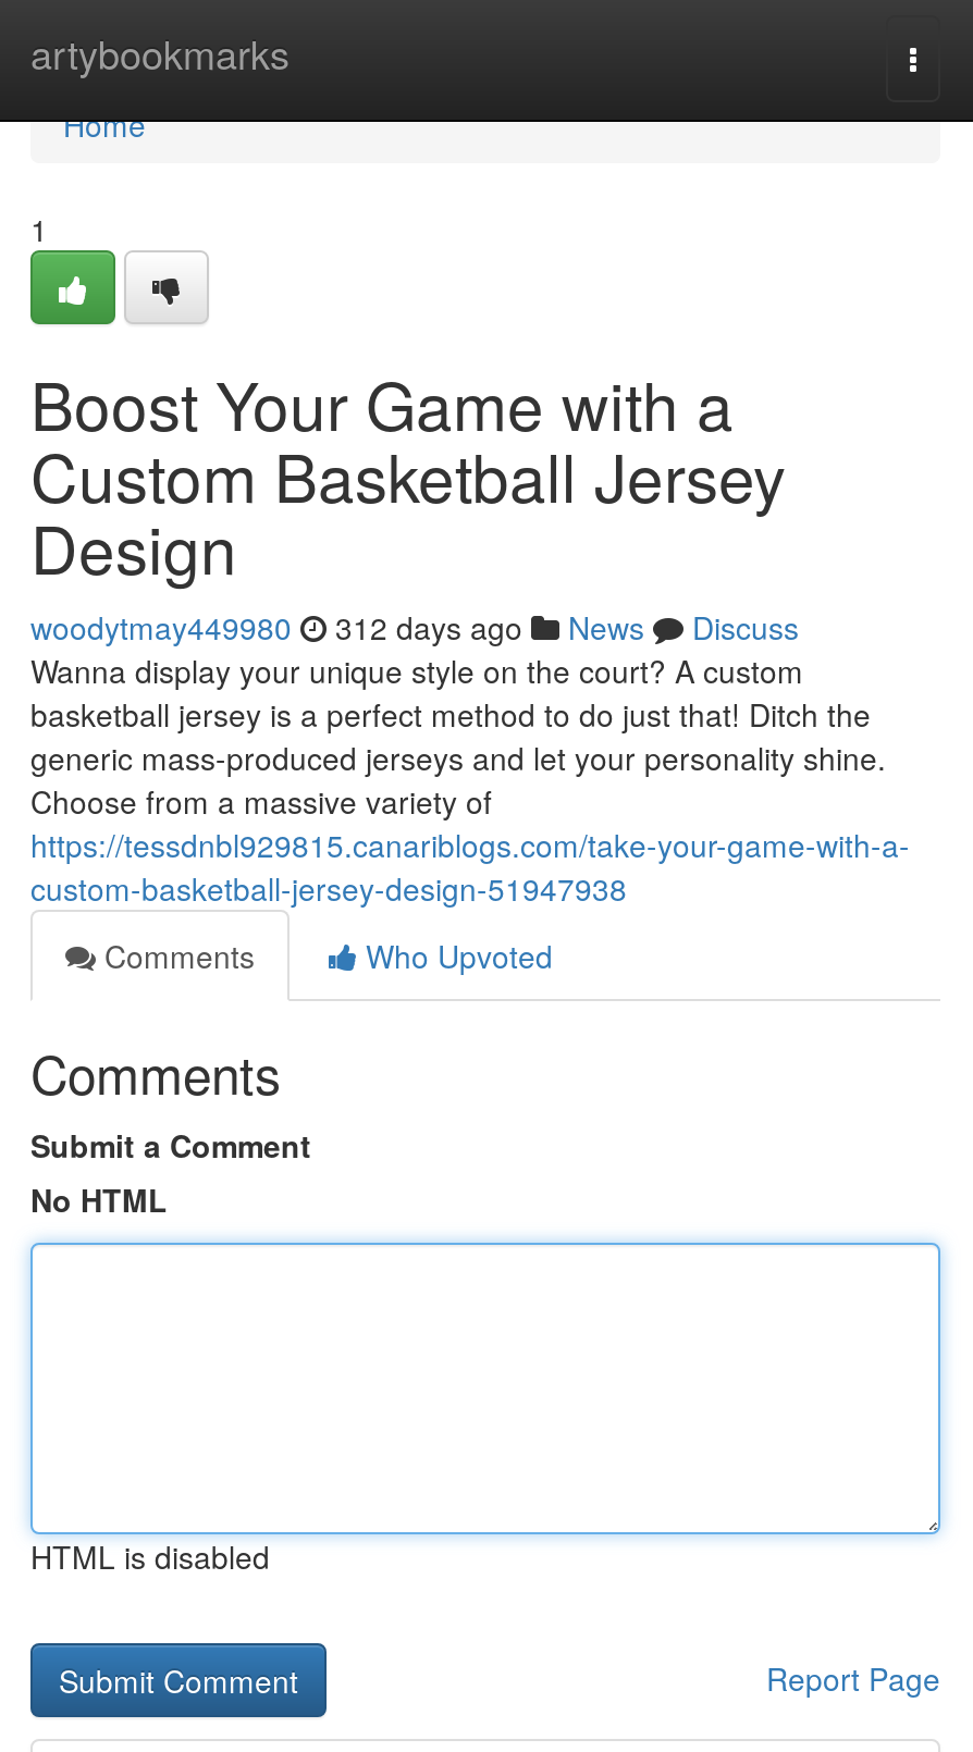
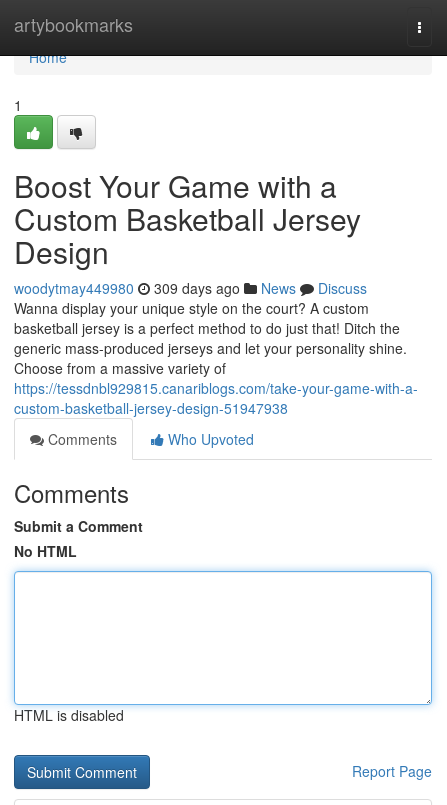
- woodytmay449980 312 days ago News Discuss
+ woodytmay449980 309 days ago News Discuss
